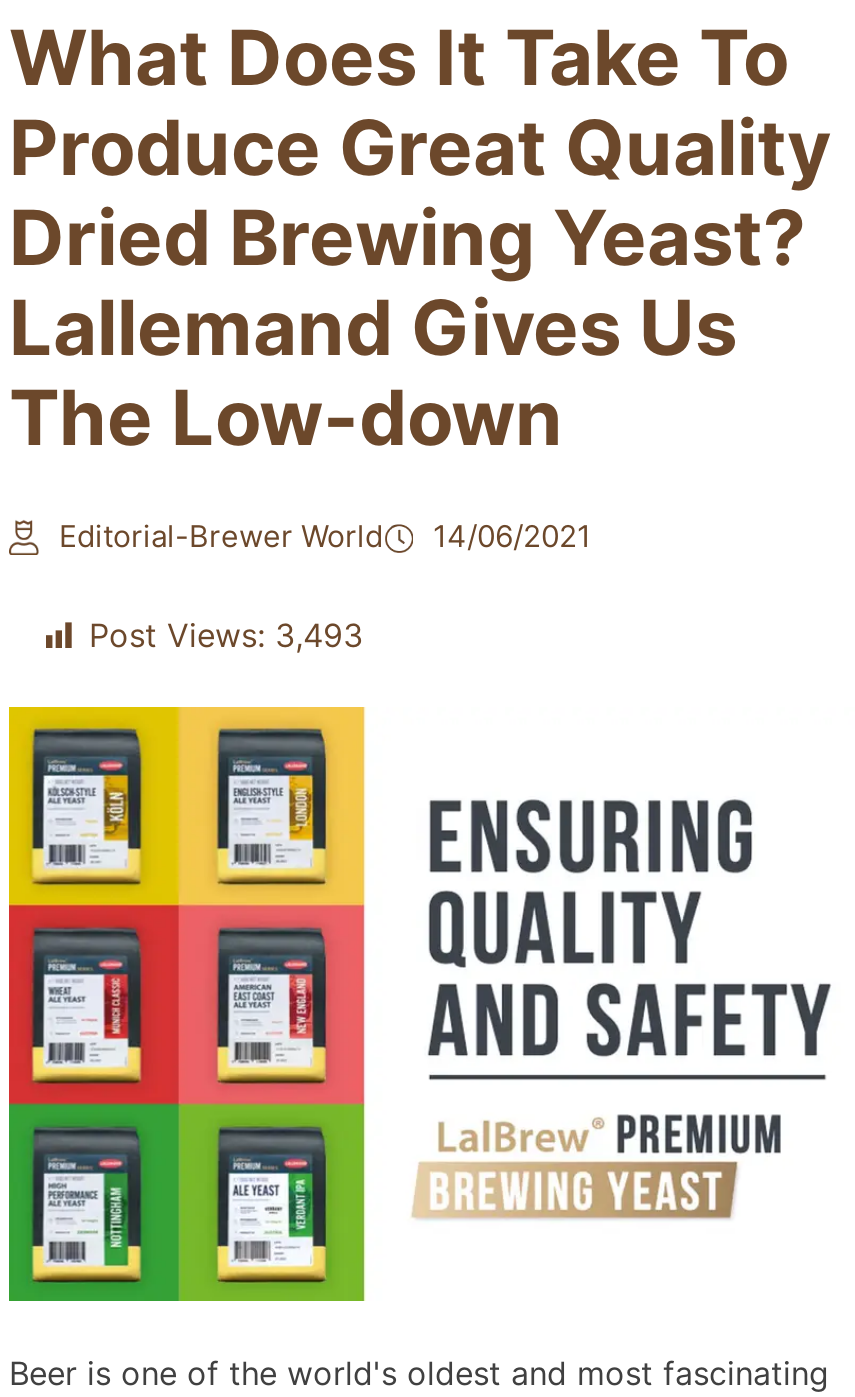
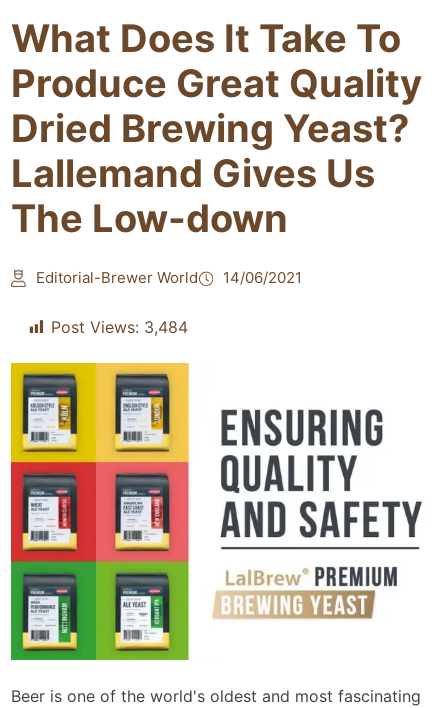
- Post Views: 3,493
+ Post Views: 3,484
